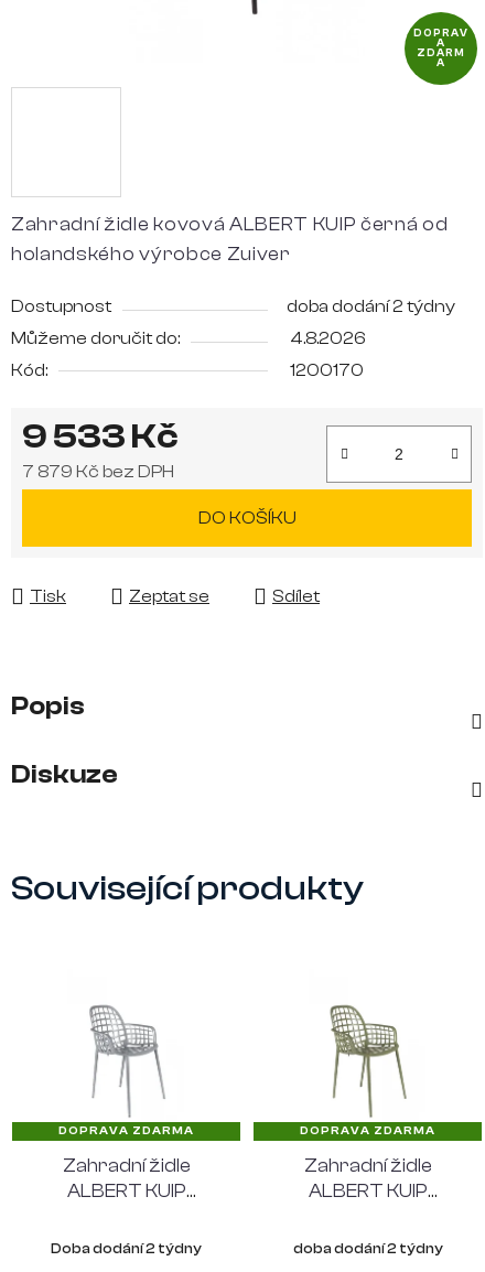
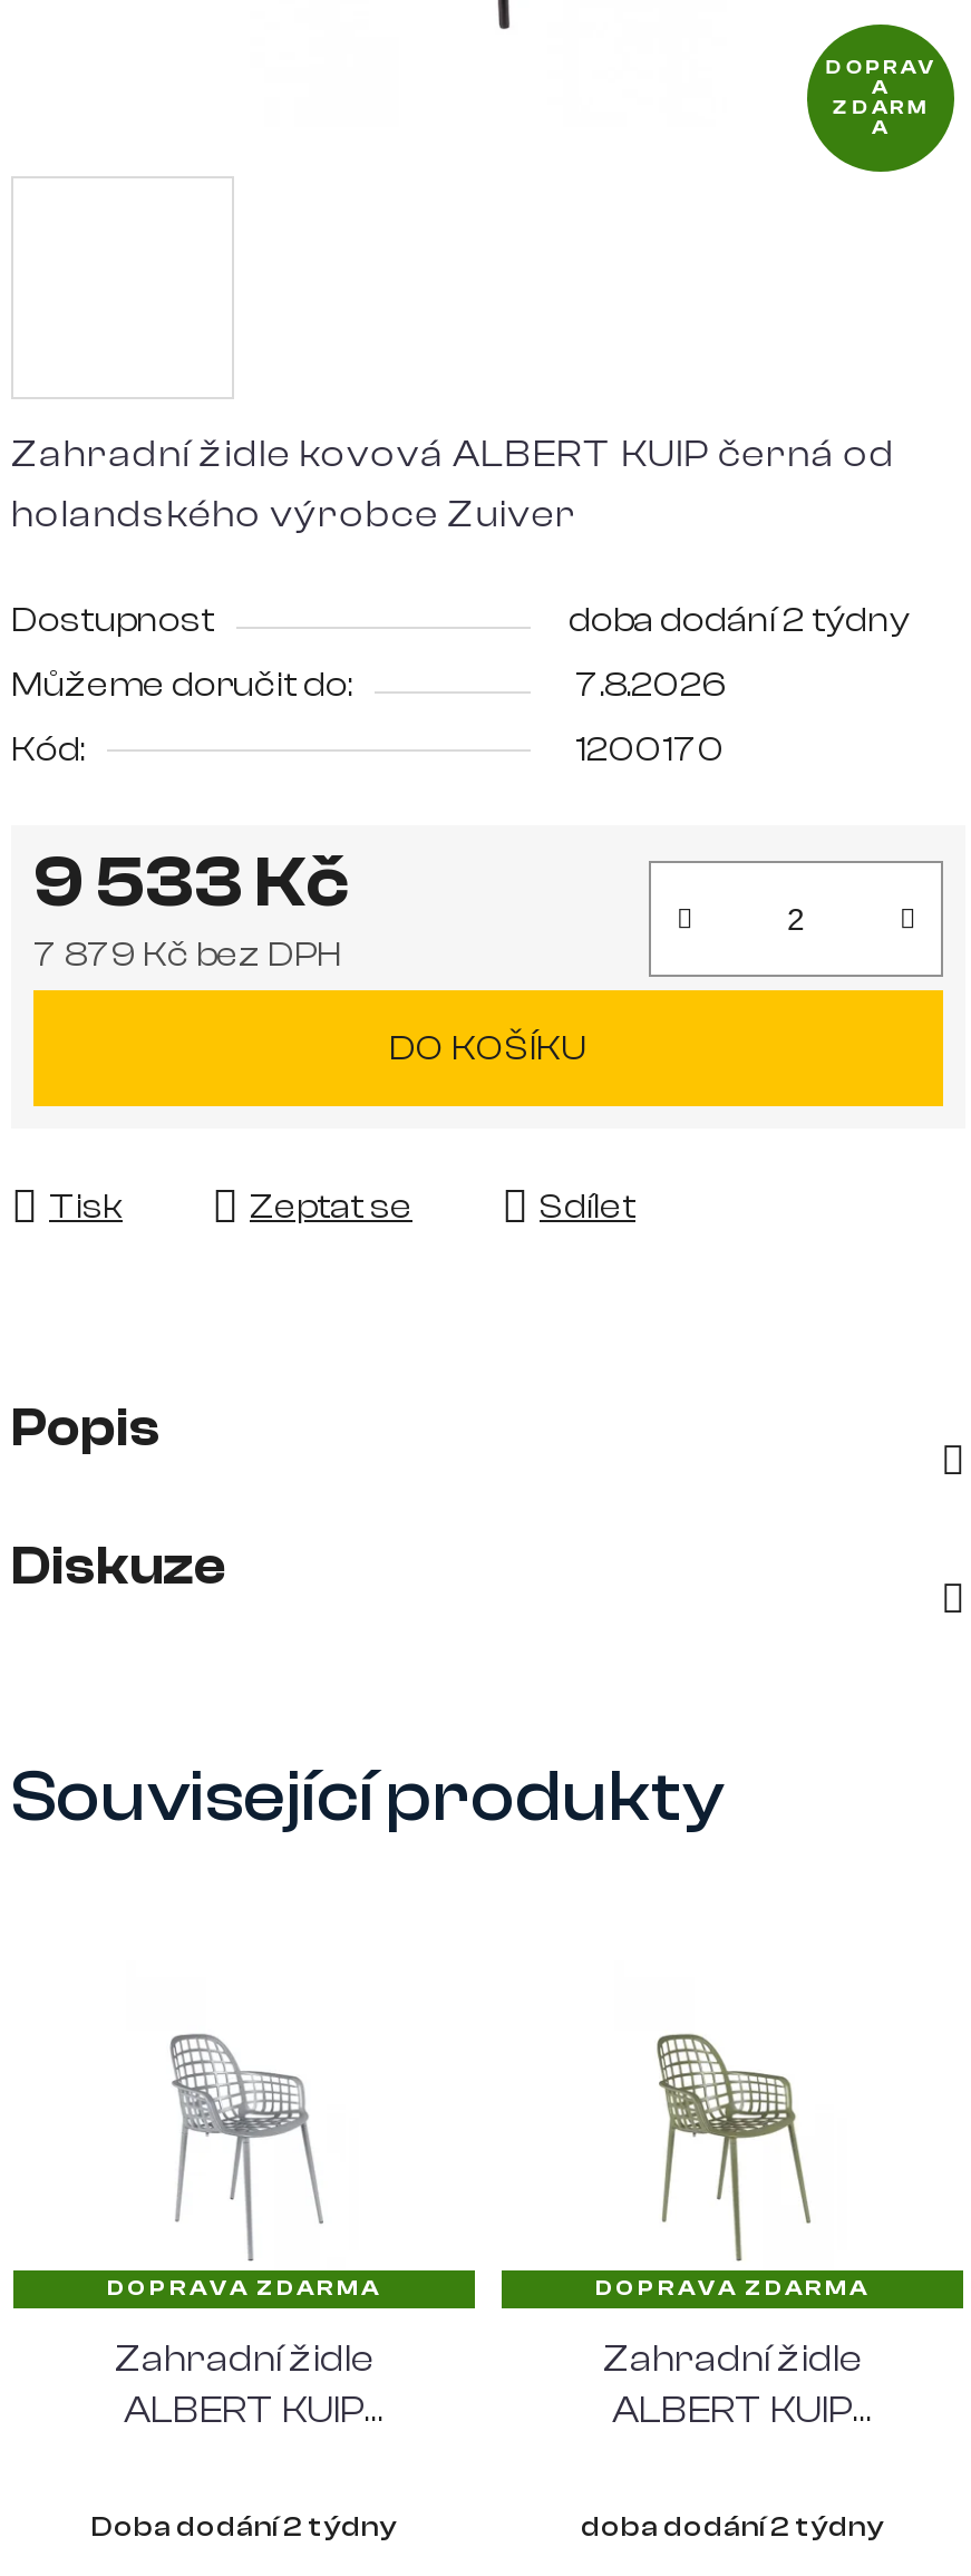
- 4.8.2026
+ 7.8.2026
